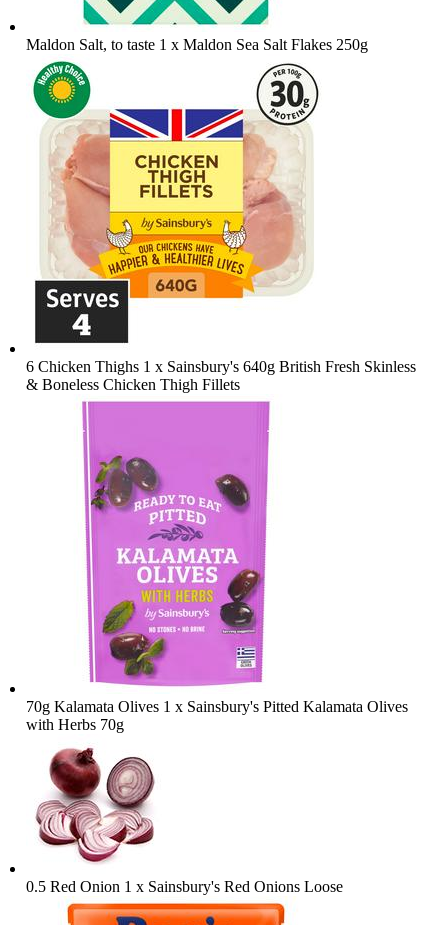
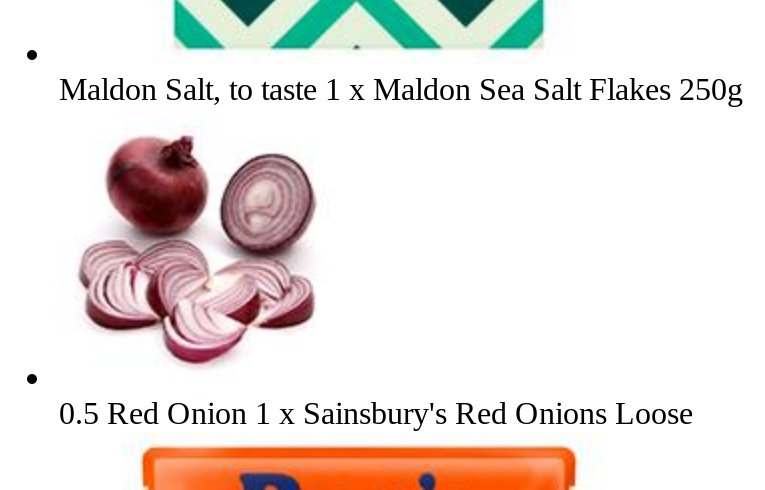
- [image]
- 6 Chicken Thighs 1 x Sainsbury's 640g British Fresh Skinless
- & Boneless Chicken Thigh Fillets

- [image]
- 70g Kalamata Olives 1 x Sainsbury's Pitted Kalamata Olives
- with Herbs 70g
